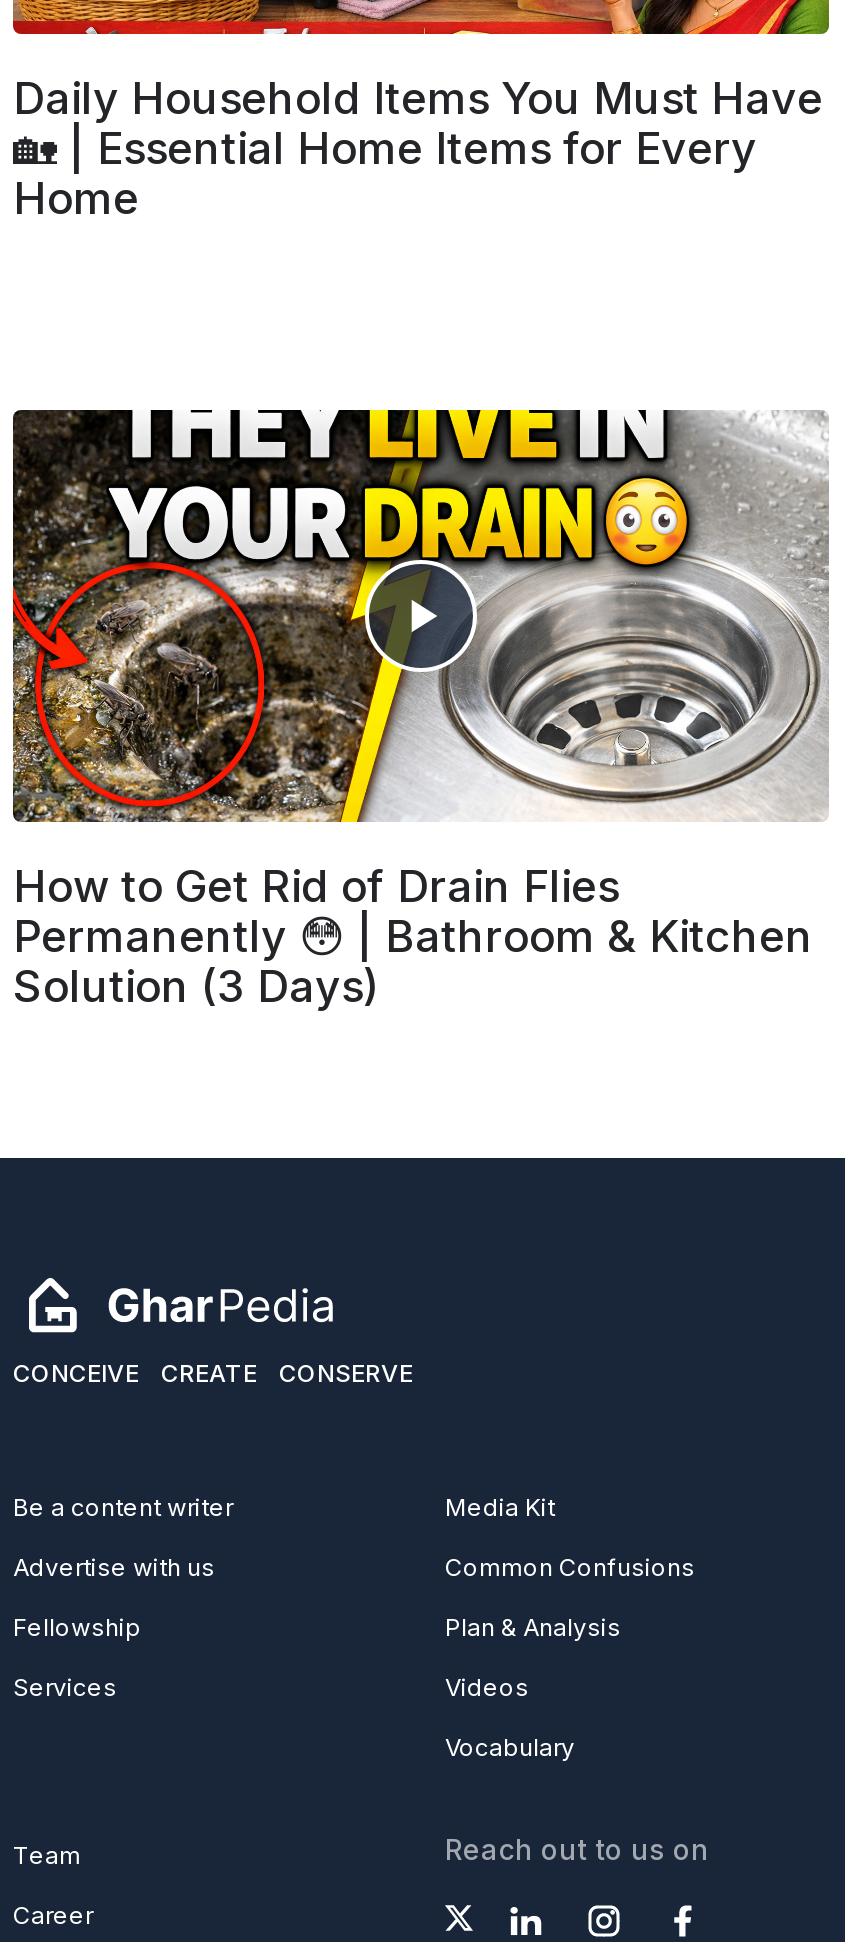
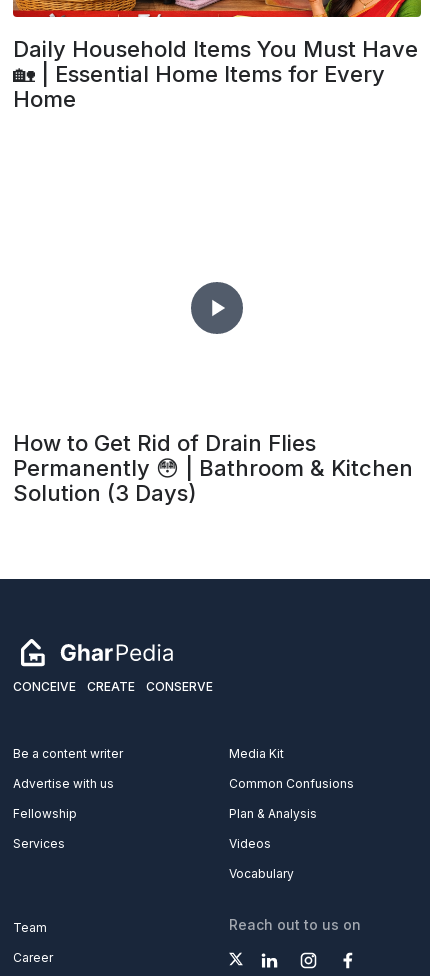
- [image]
